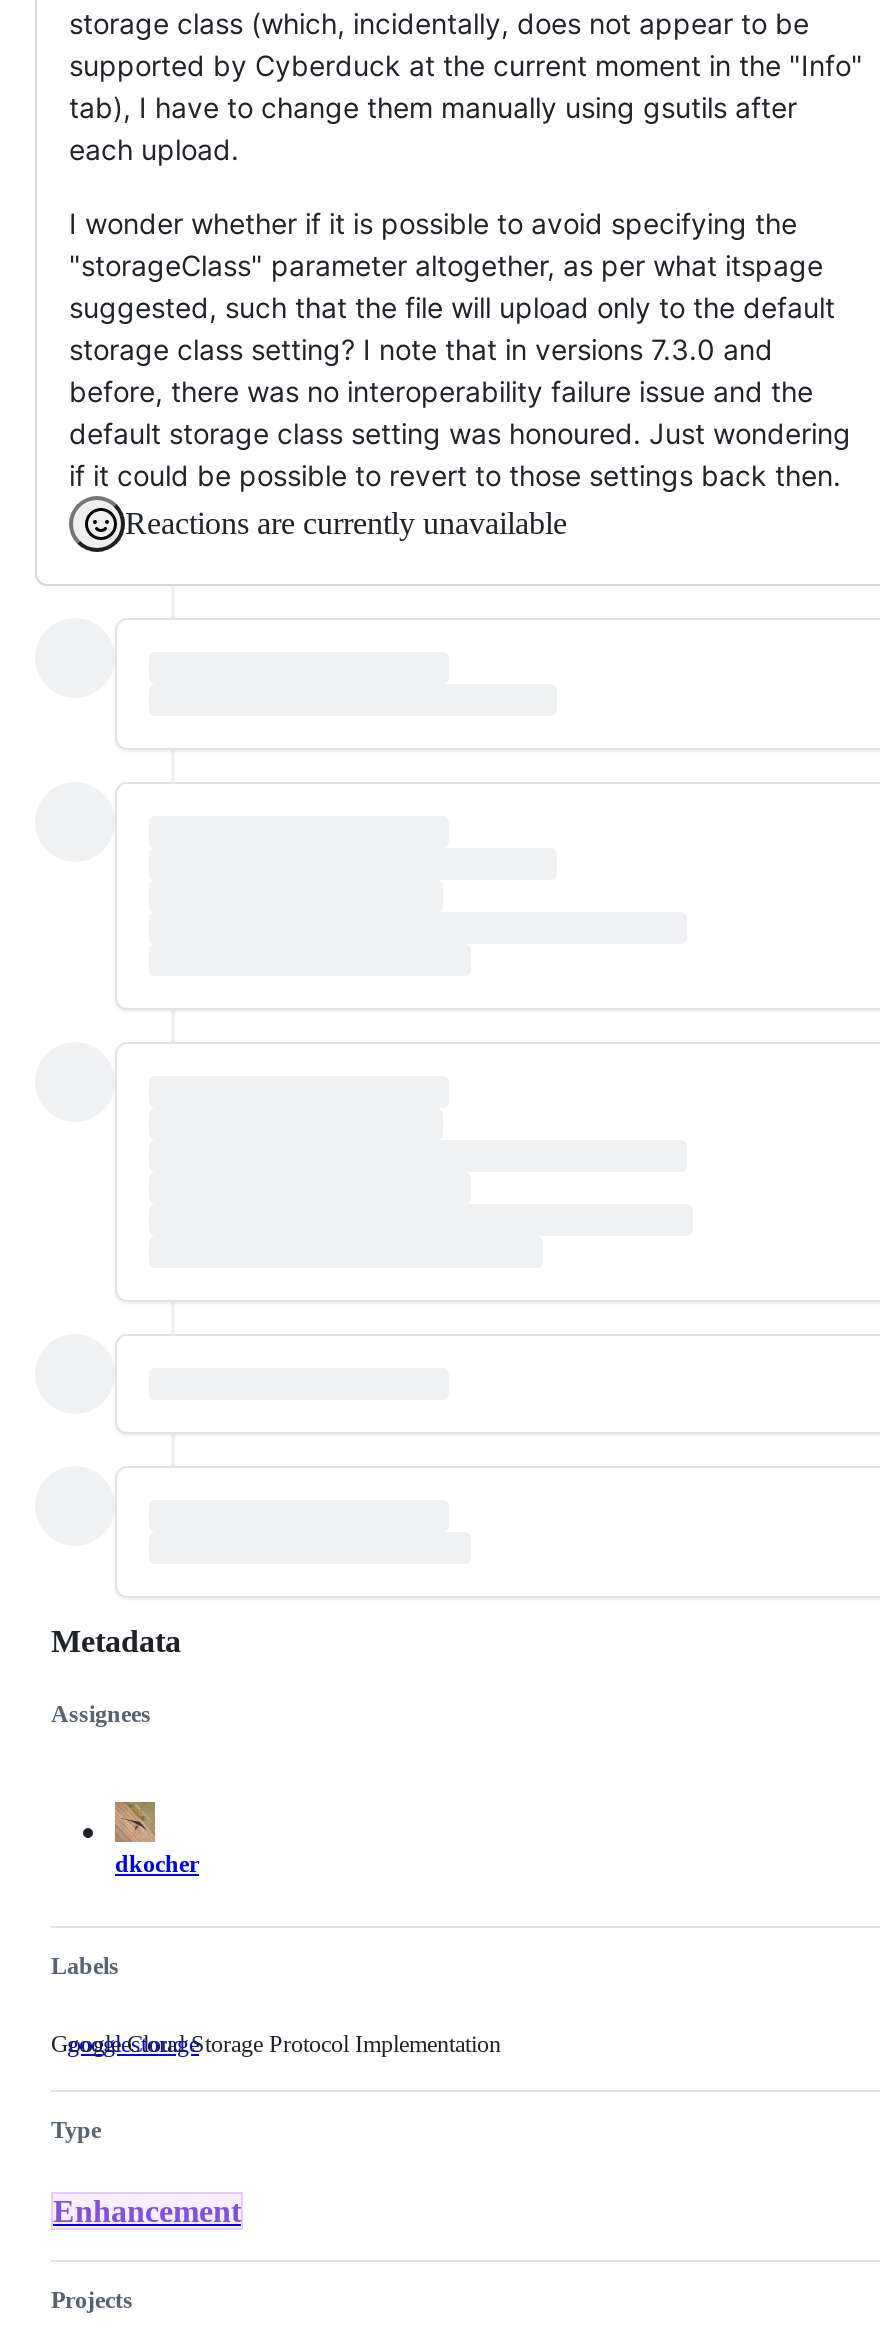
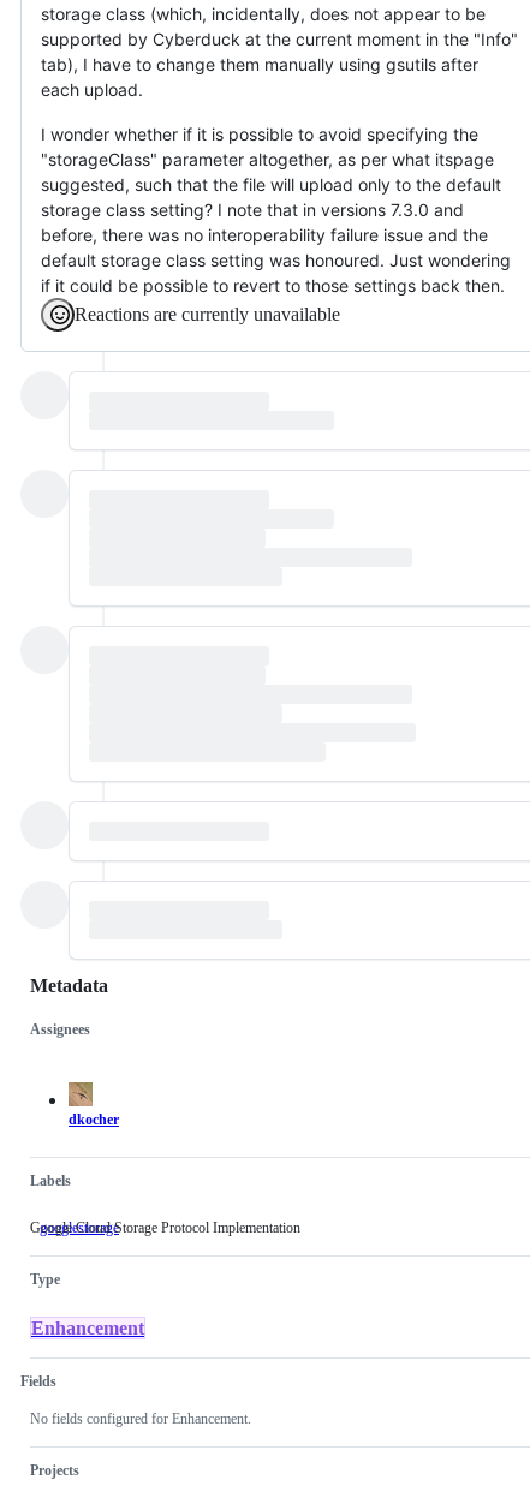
+ Fields
+ No fields configured for Enhancement.
